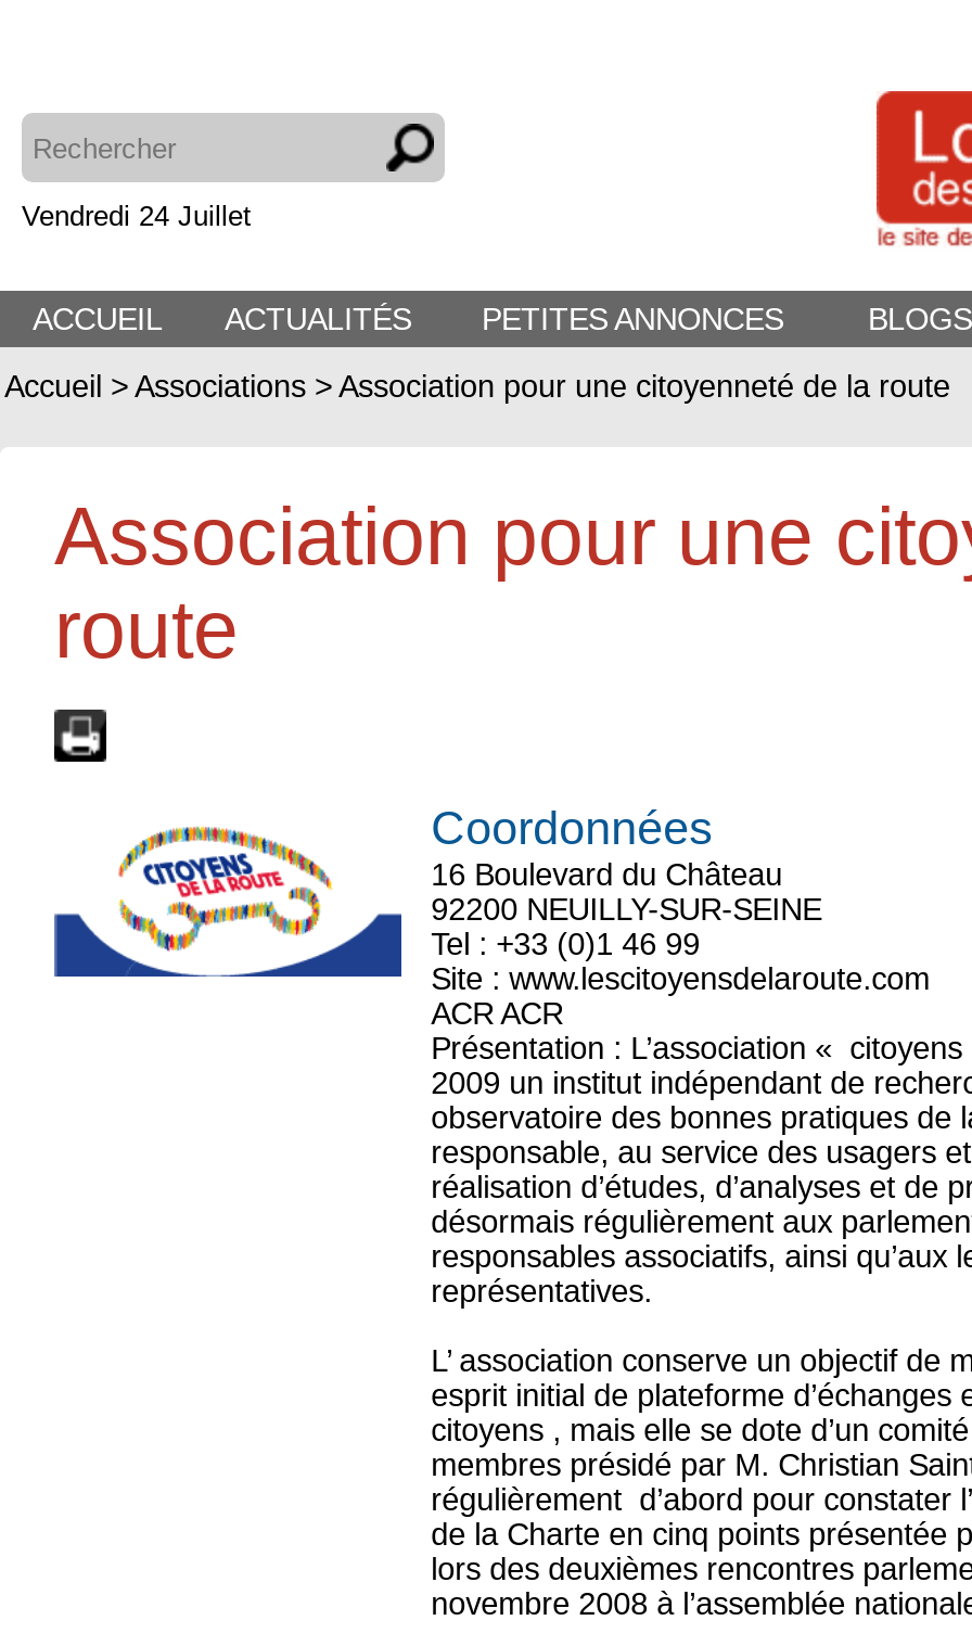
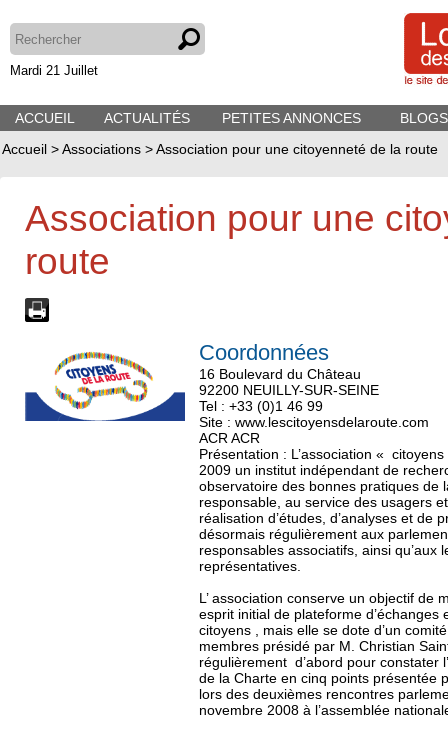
- Vendredi 24 Juillet
+ Mardi 21 Juillet
